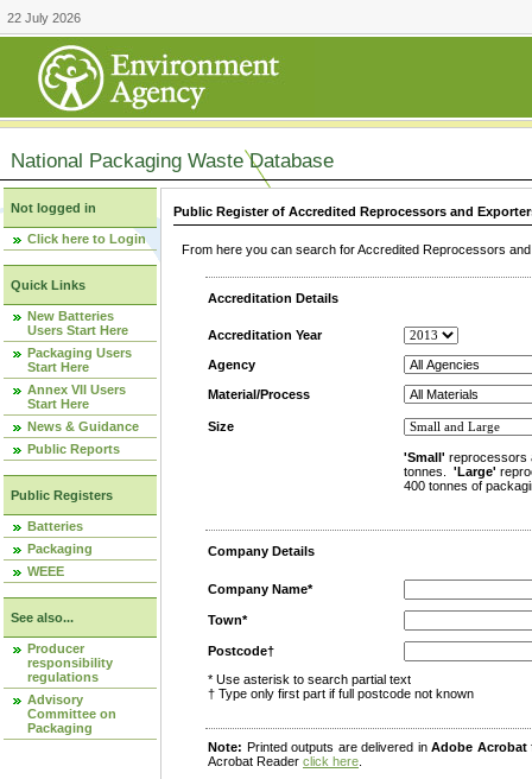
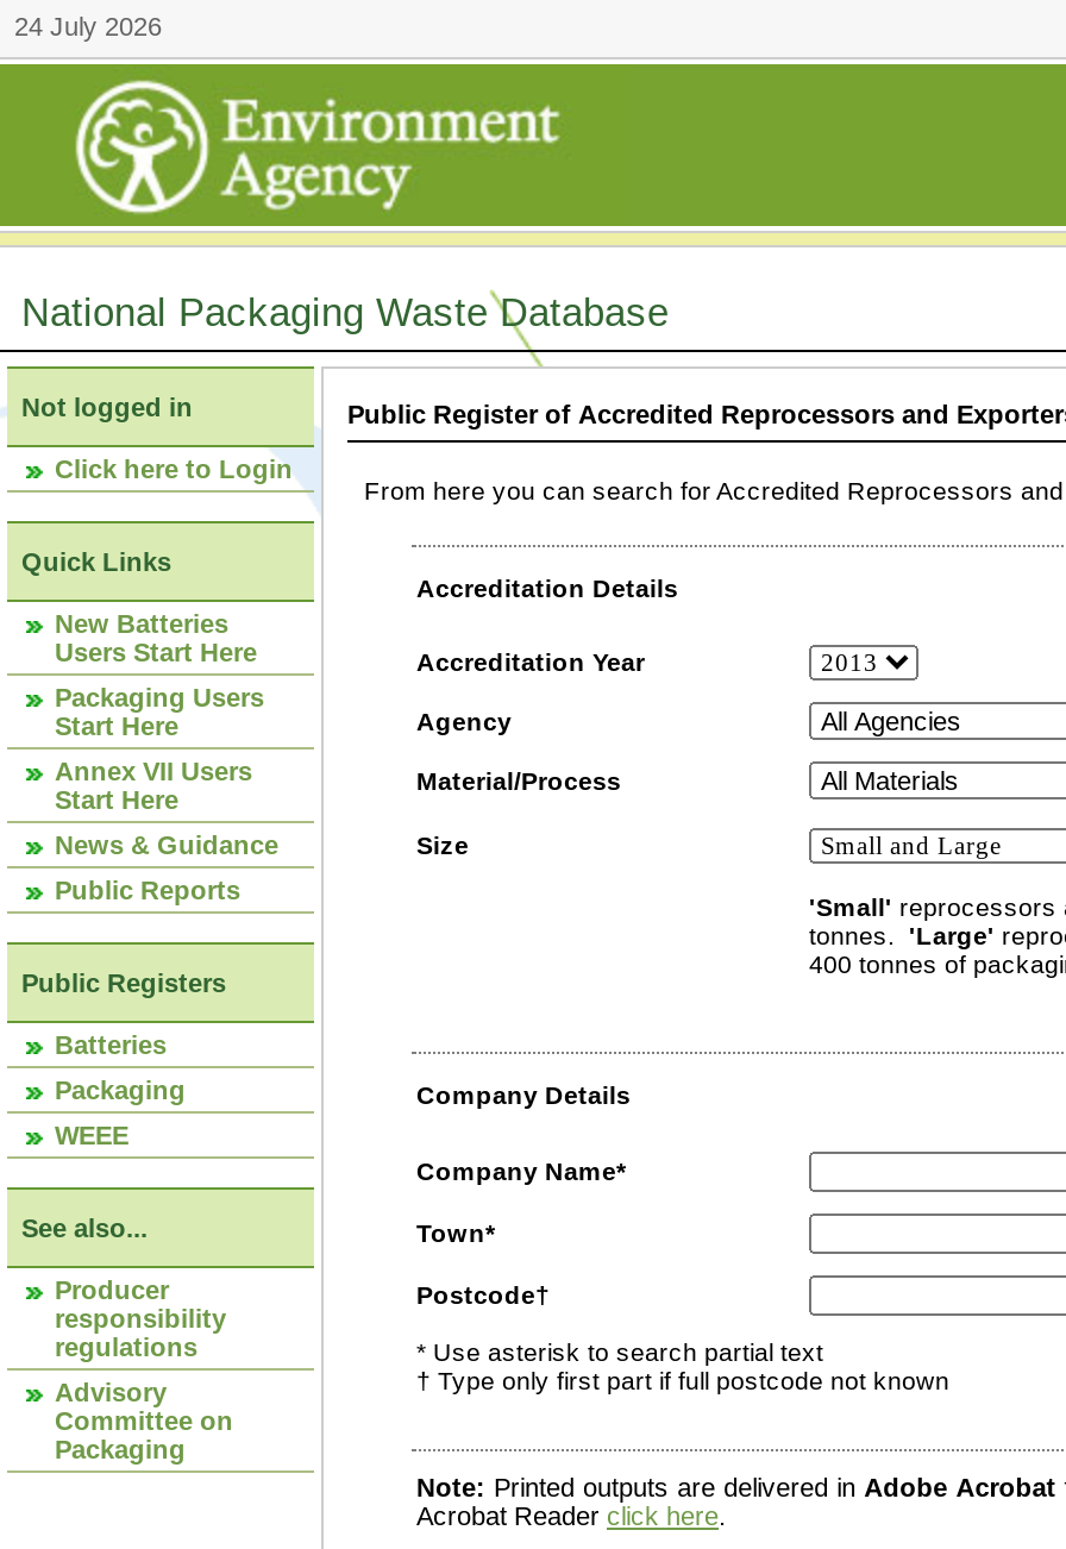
- 22 July 2026
+ 24 July 2026
